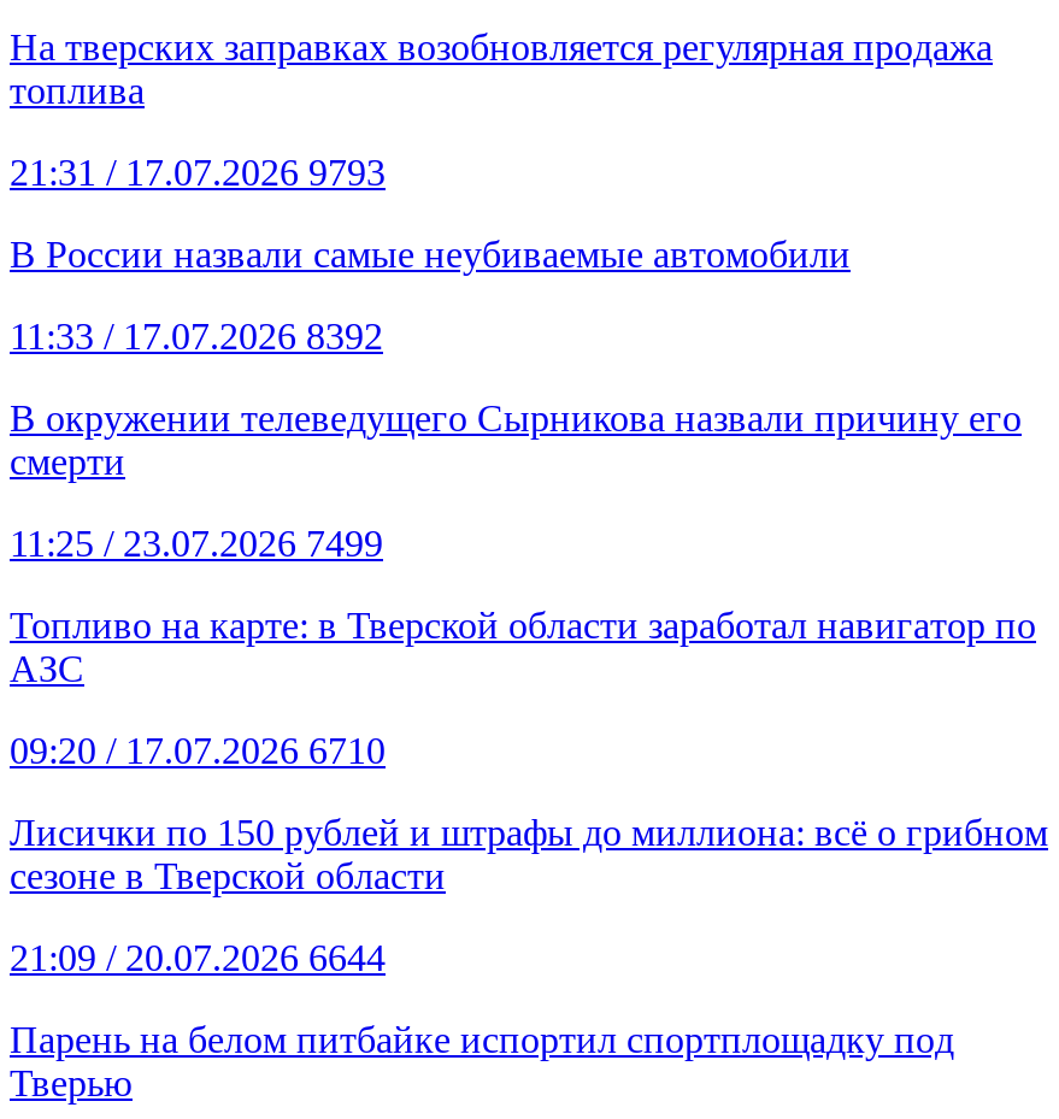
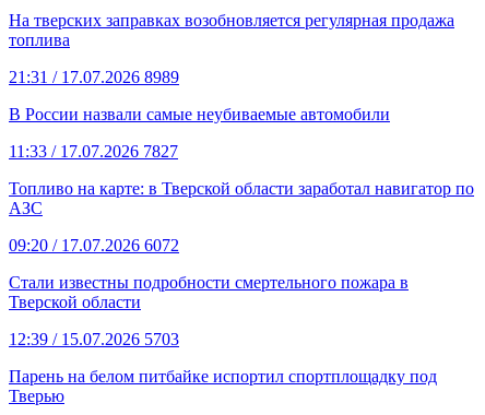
- 21:31 / 17.07.2026 9793
+ 21:31 / 17.07.2026 8989

- 11:33 / 17.07.2026 8392
- В окружении телеведущего Сырникова назвали причину его
- смерти
- 11:25 / 23.07.2026 7499
+ 11:33 / 17.07.2026 7827

- 09:20 / 17.07.2026 6710
+ 09:20 / 17.07.2026 6072

- Лисички по 150 рублей и штрафы до миллиона: всё о грибном
- сезоне в Тверской области
+ Стали известны подробности смертельного пожара в
+ Тверской области

- 21:09 / 20.07.2026 6644
+ 12:39 / 15.07.2026 5703
